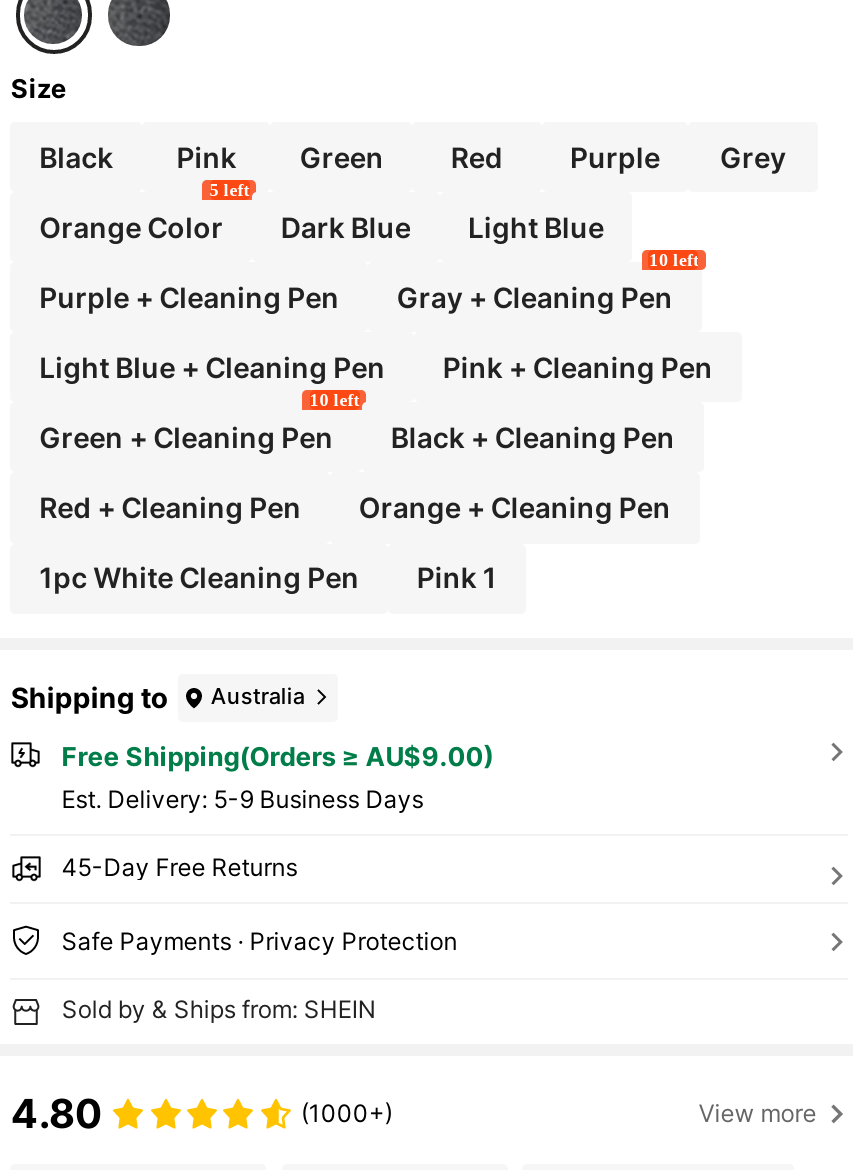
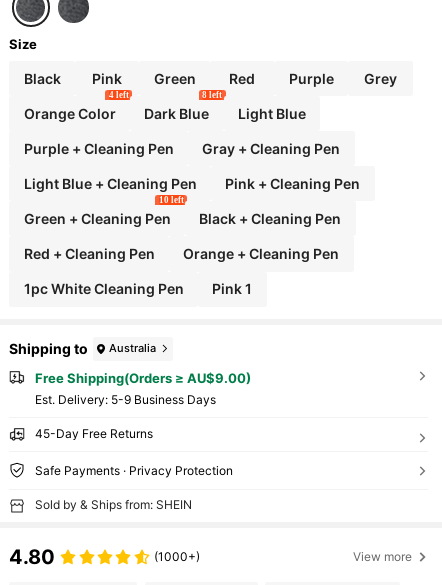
- 5 left
+ 4 left

+ 8 left

- 10 left
